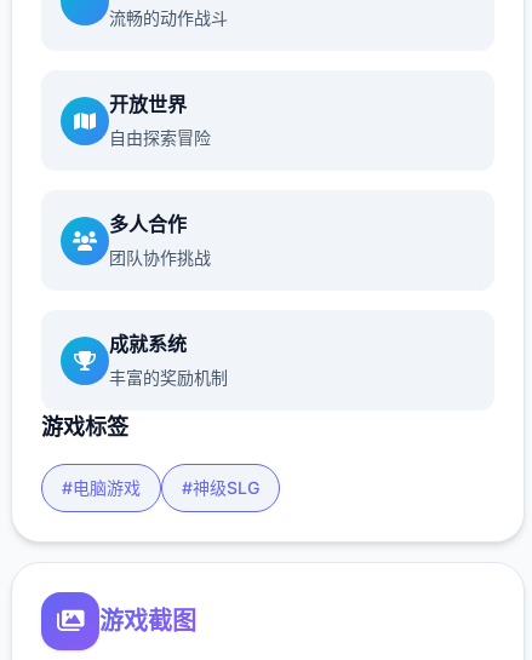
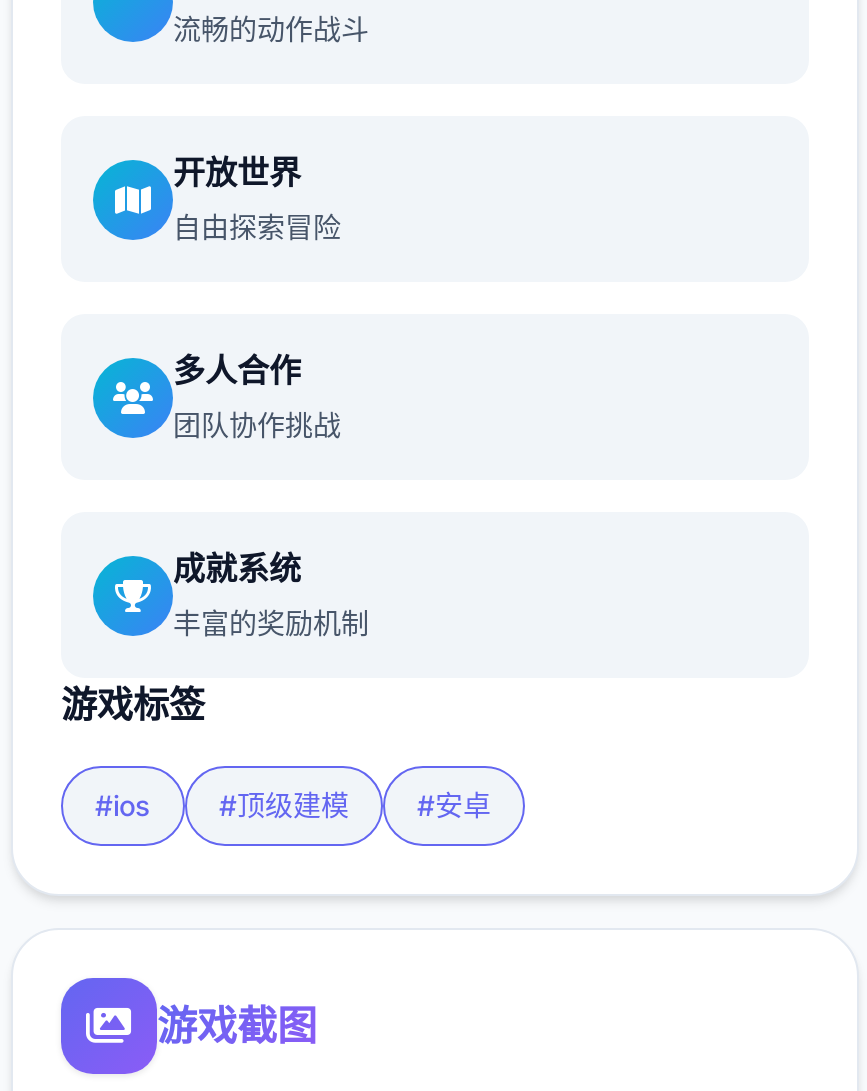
- #电脑游戏
- #神级SLG
+ #ios
+ #顶级建模
+ #安卓
